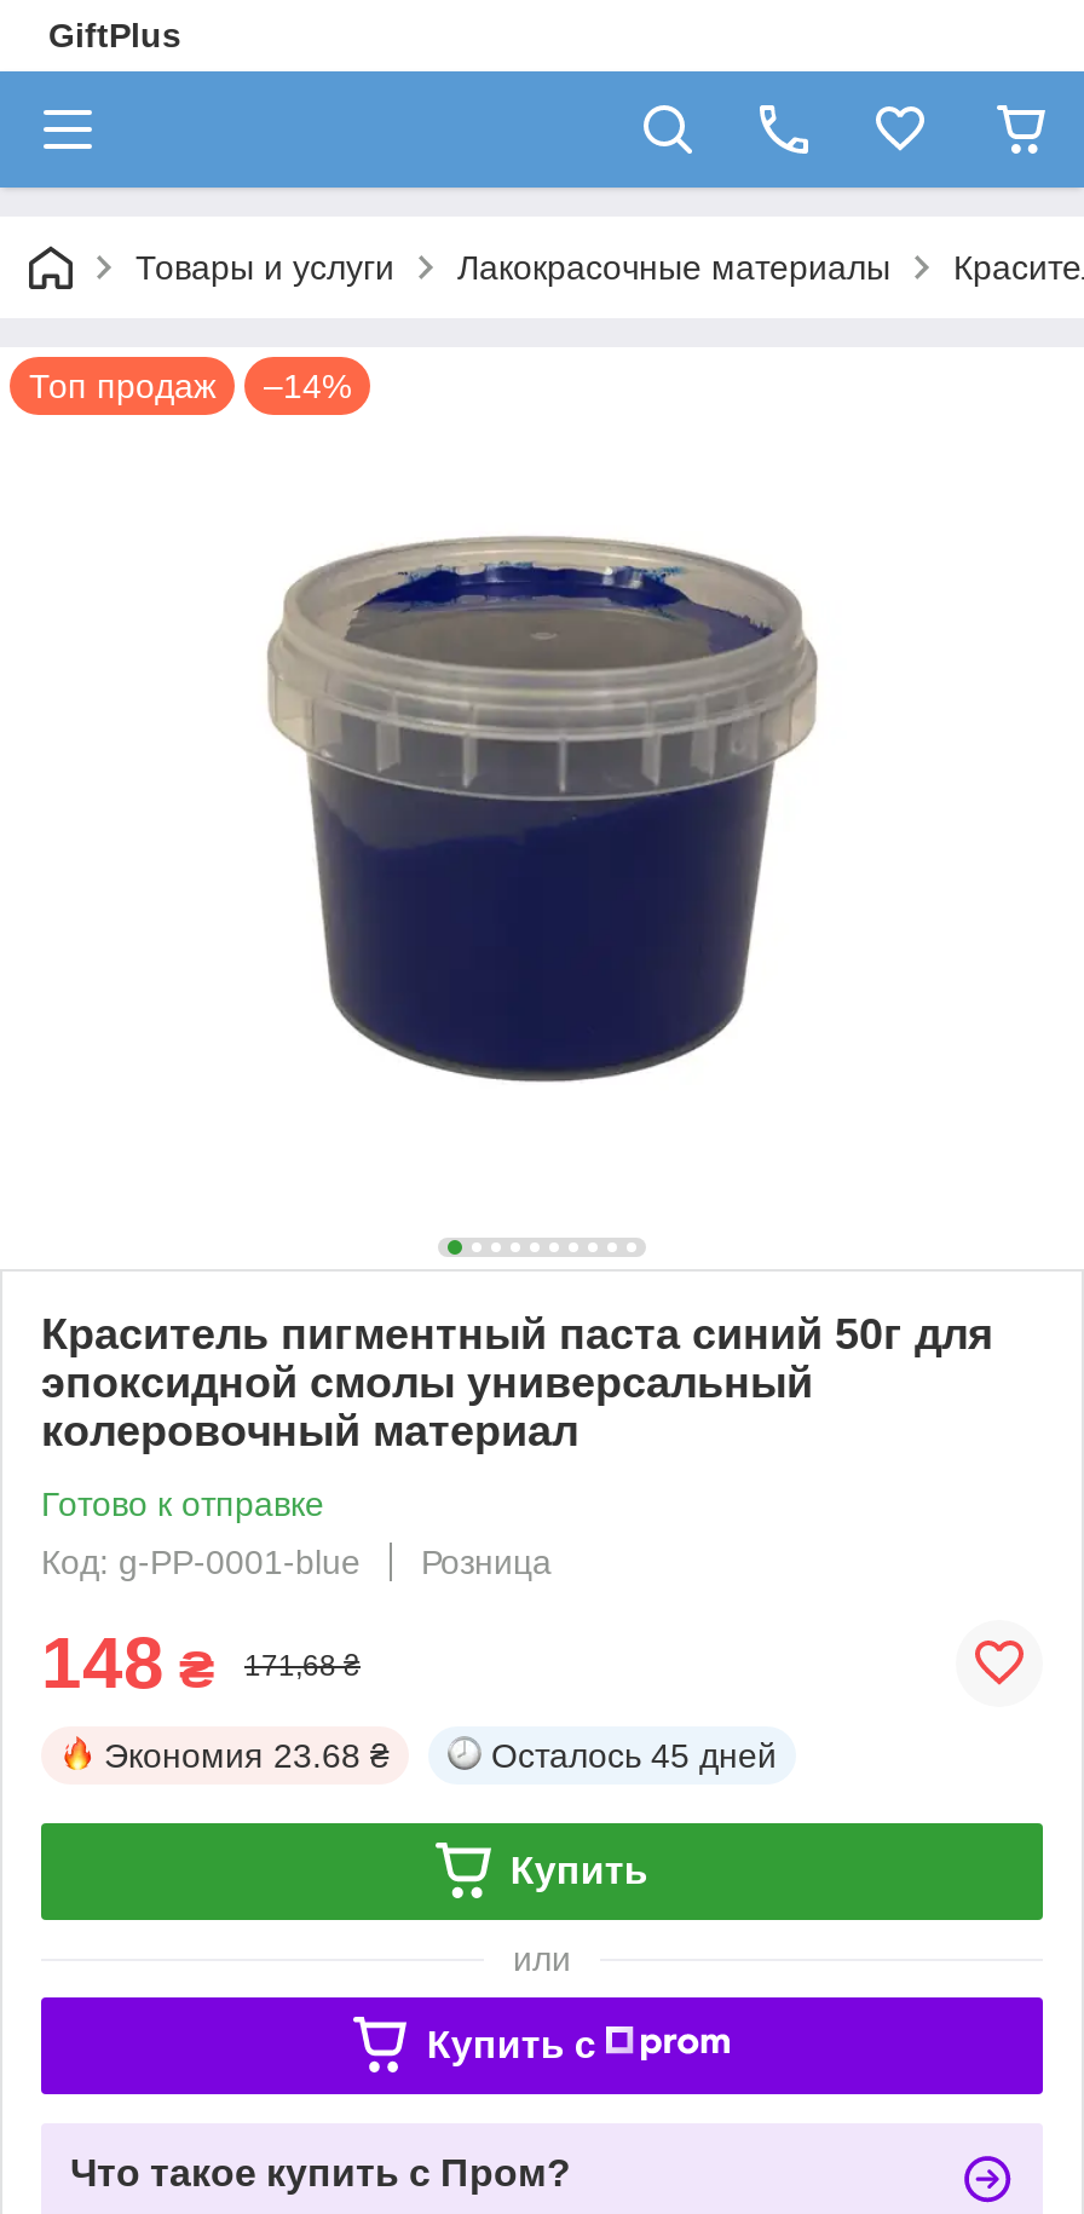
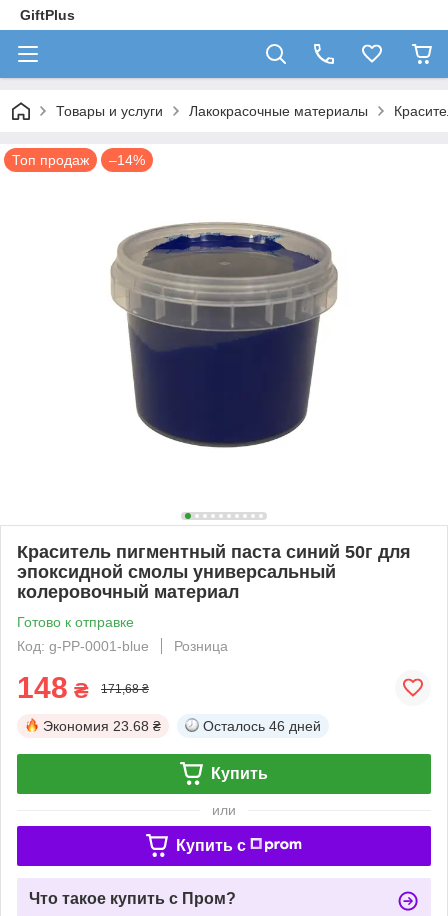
- Осталось 45 дней
+ Осталось 46 дней
